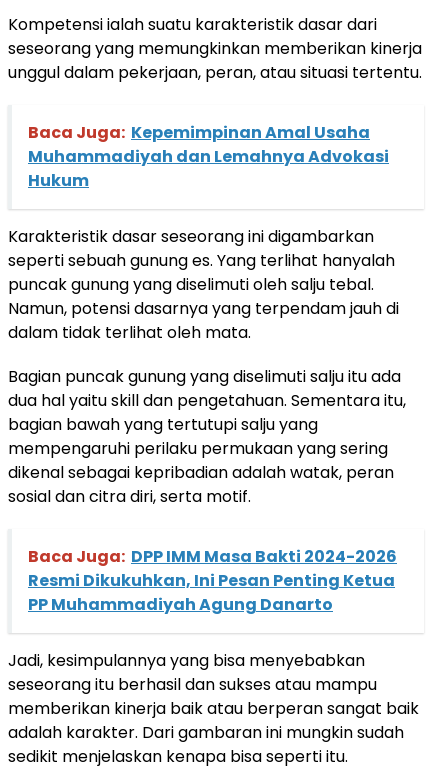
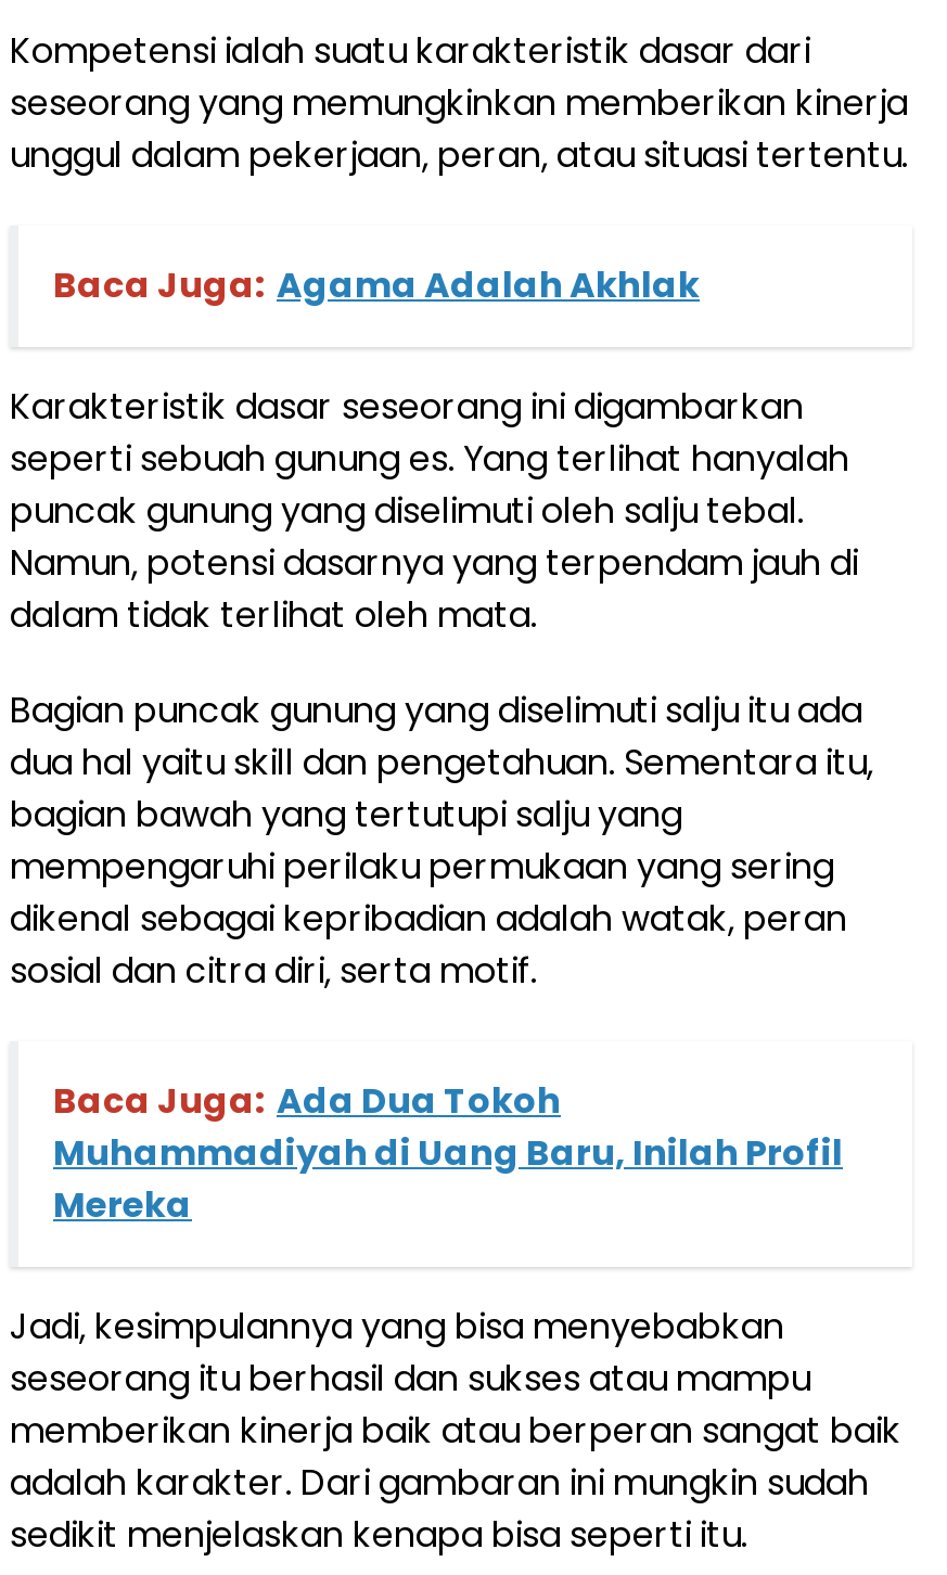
- Baca Juga: Kepemimpinan Amal Usaha
- Muhammadiyah dan Lemahnya Advokasi
- Hukum
+ Baca Juga: Agama Adalah Akhlak

- Baca Juga: DPP IMM Masa Bakti 2024-2026
- Resmi Dikukuhkan, Ini Pesan Penting Ketua
- PP Muhammadiyah Agung Danarto
+ Baca Juga: Ada Dua Tokoh
+ Muhammadiyah di Uang Baru, Inilah Profil
+ Mereka
